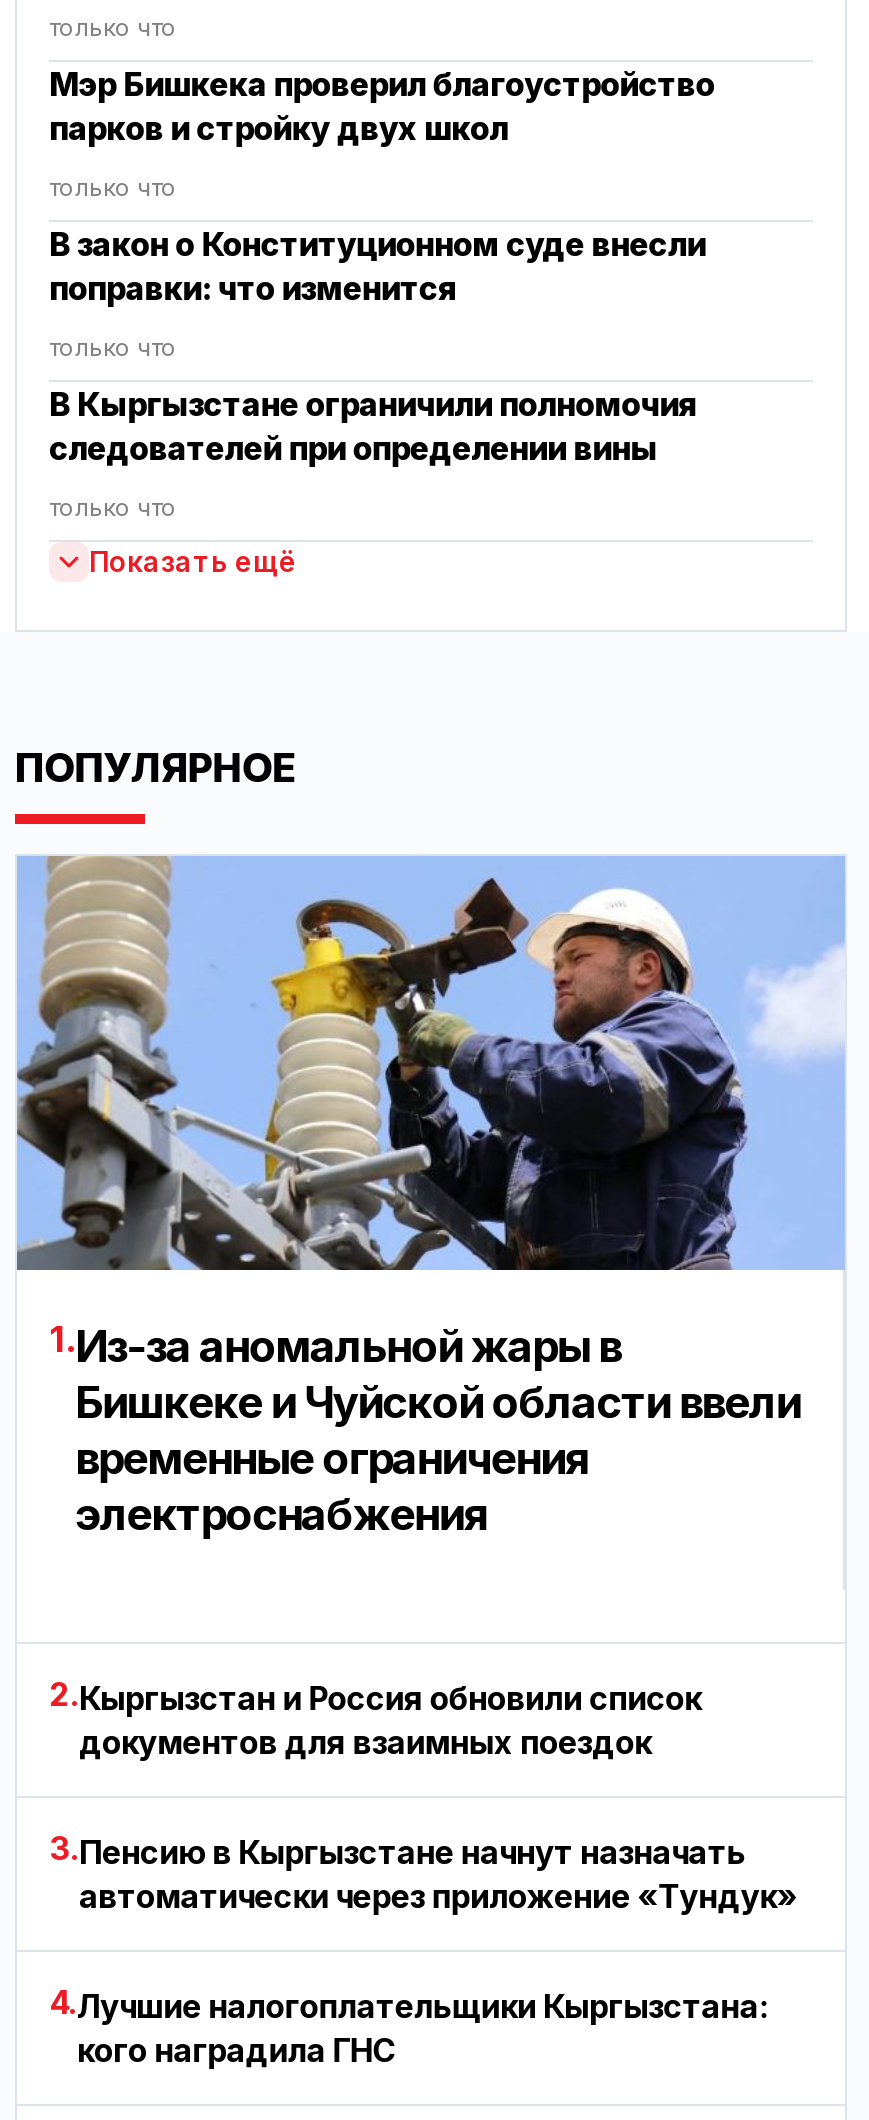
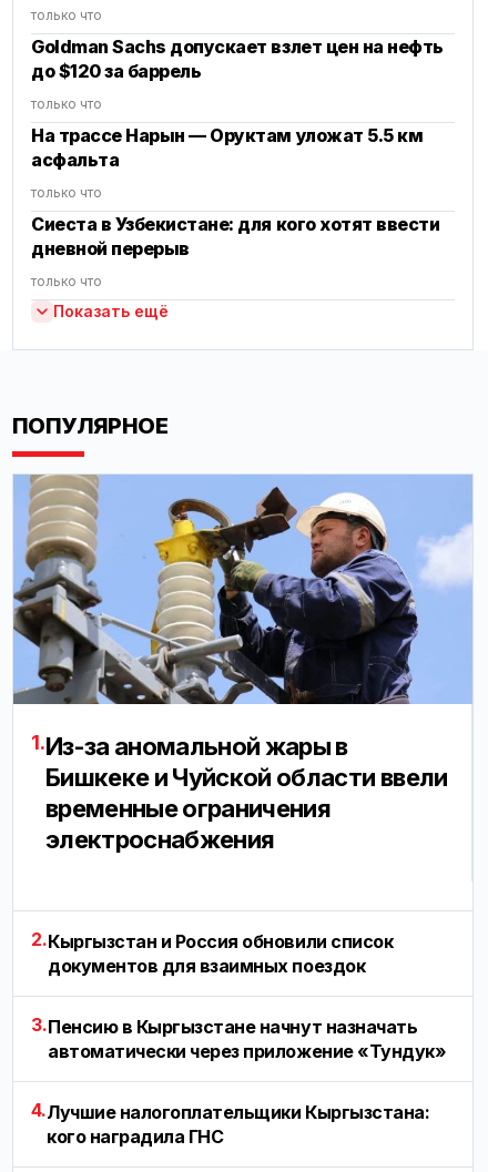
- Мэр Бишкека проверил благоустройство
- парков и стройку двух школ
+ Goldman Sachs допускает взлет цен на нефть
+ до $120 за баррель

- В закон о Конституционном суде внесли
- поправки: что изменится
+ На трассе Нарын — Оруктам уложат 5.5 км
+ асфальта

- В Кыргызстане ограничили полномочия
- следователей при определении вины
+ Сиеста в Узбекистане: для кого хотят ввести
+ дневной перерыв
